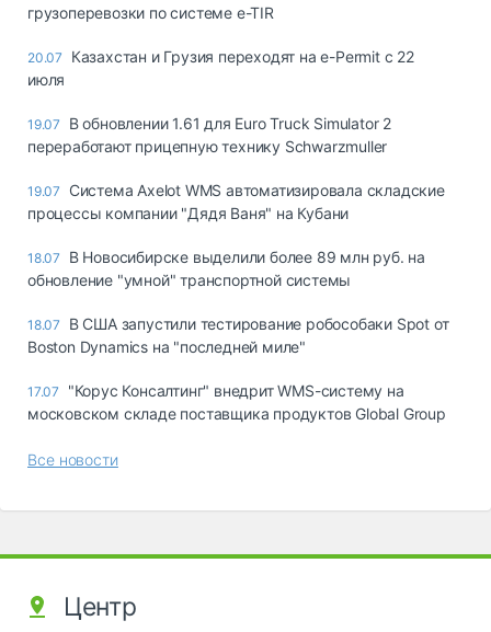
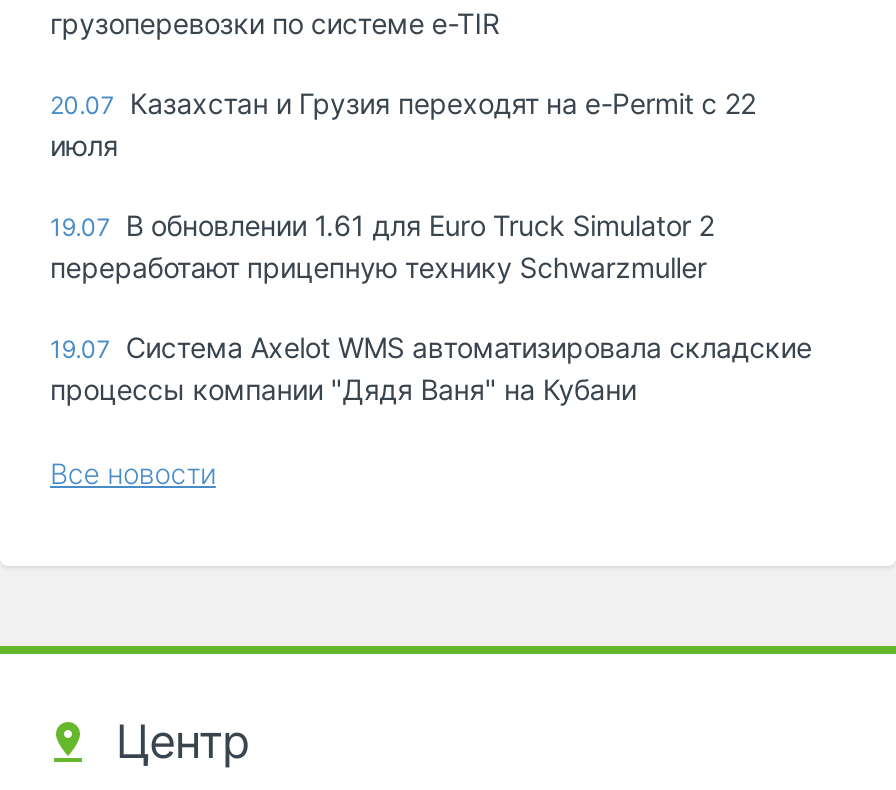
- 18.07 В Новосибирске выделили более 89 млн руб. на
- обновление "умной" транспортной системы
- 18.07 В США запустили тестирование робособаки Spot от
- Boston Dynamics на "последней миле"
- 17.07 "Корус Консалтинг" внедрит WMS-систему на
- московском складе поставщика продуктов Global Group
